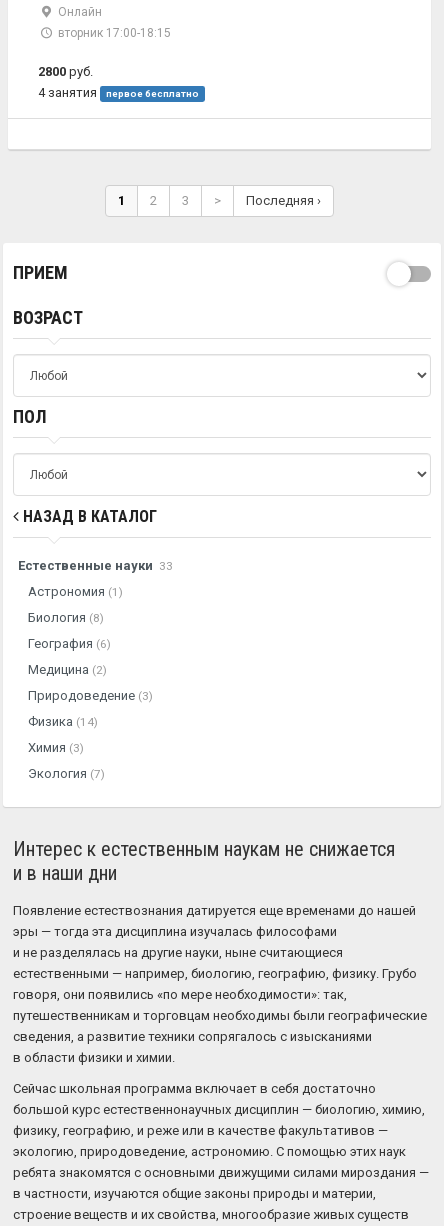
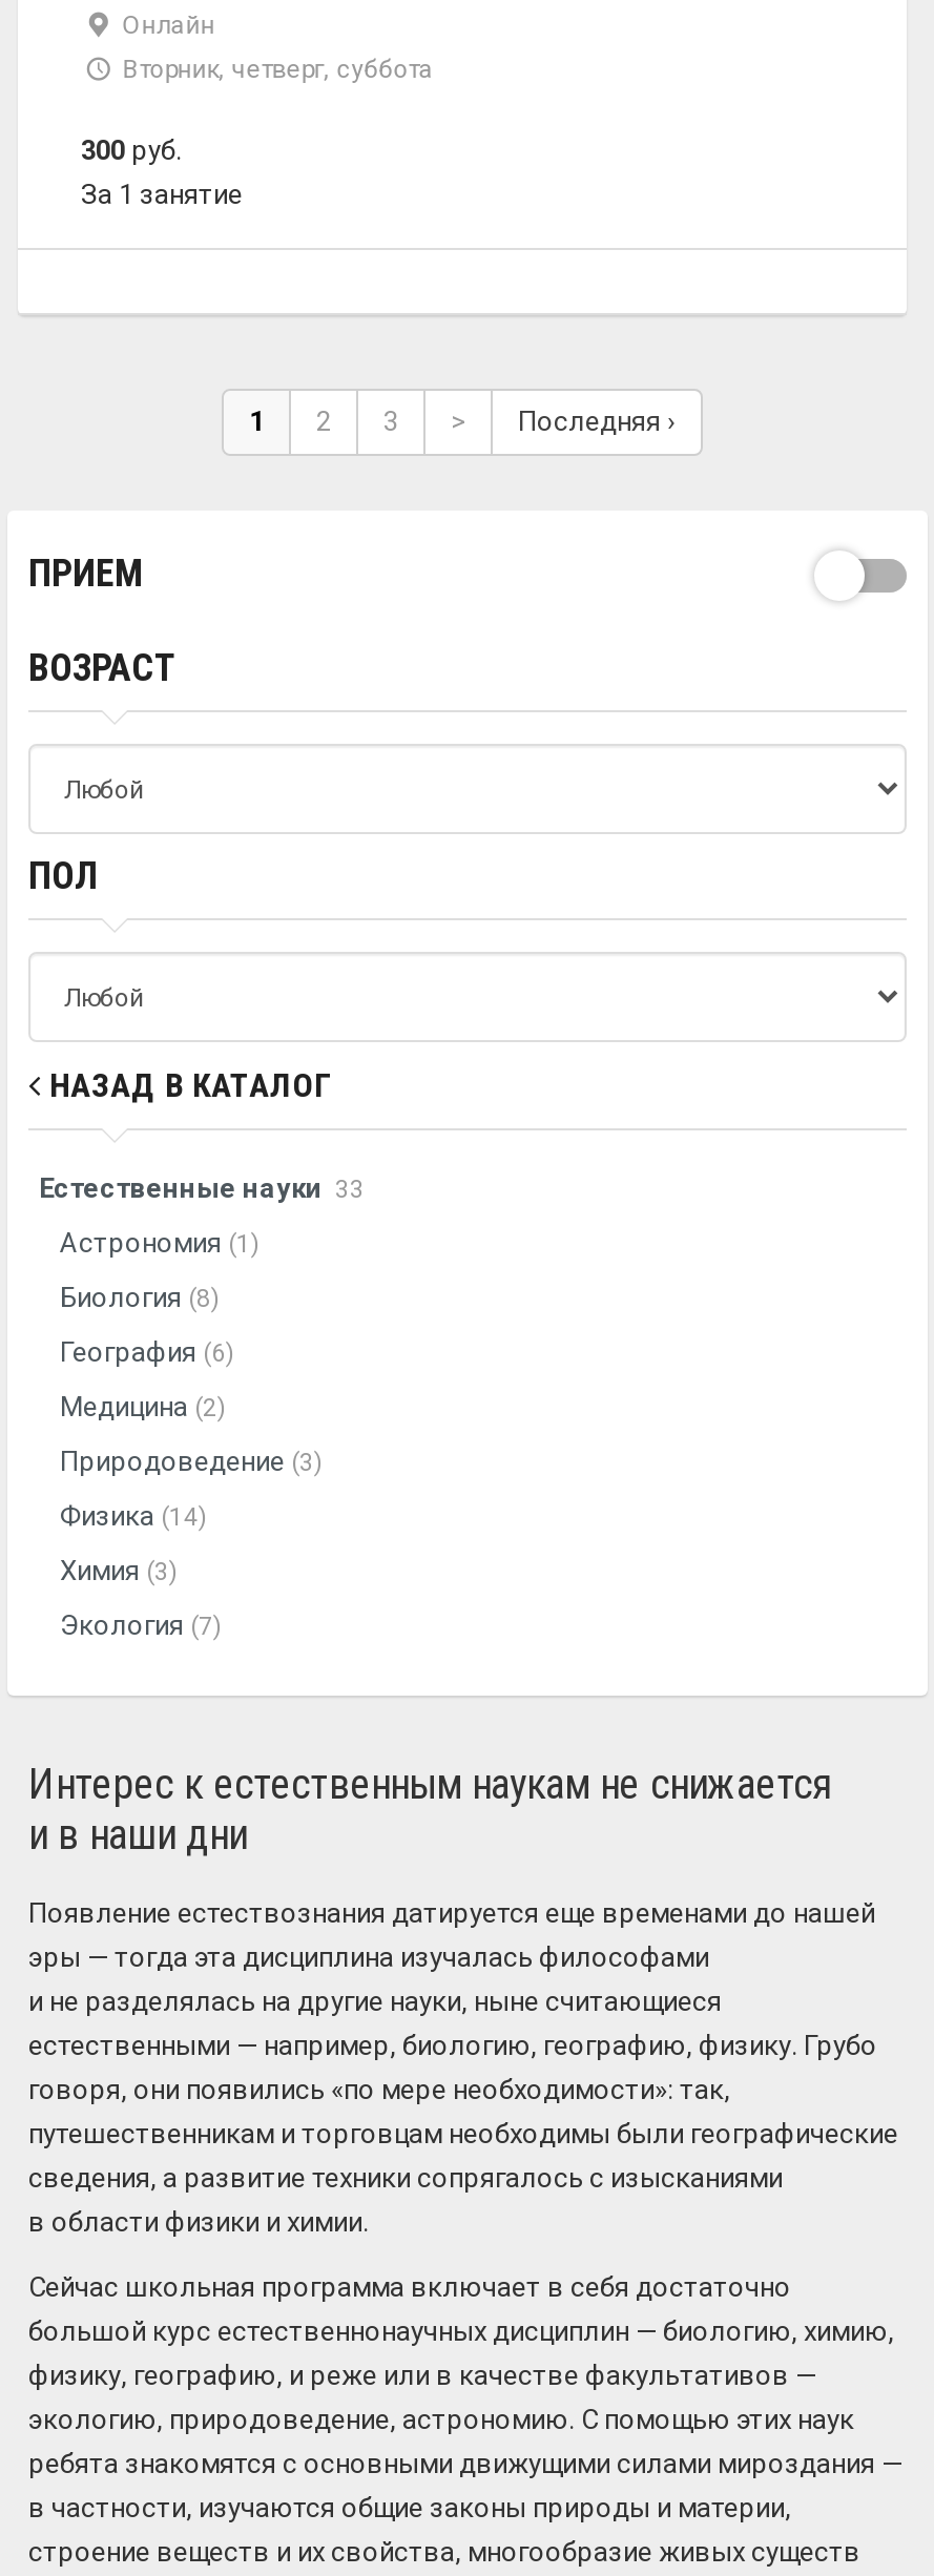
- вторник 17:00-18:15
+ Вторник, четверг, суббота

- 2800 руб.
- 4 занятия первое бесплатно
+ 300 руб.
+ За 1 занятие
